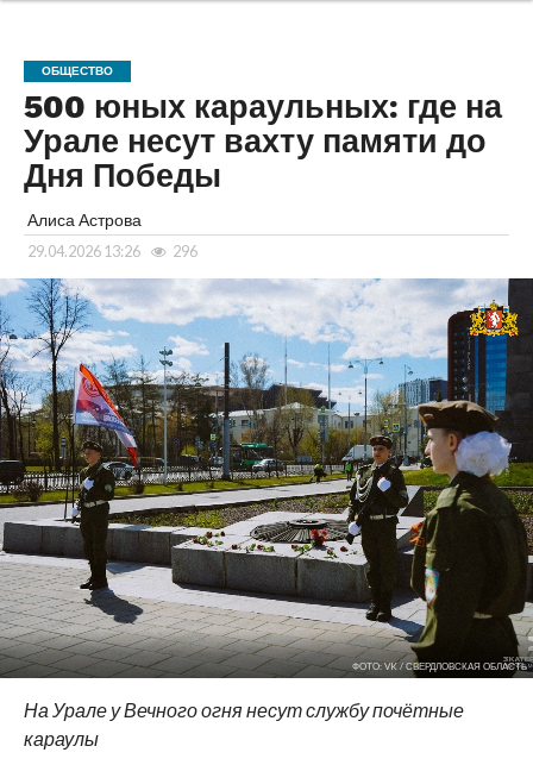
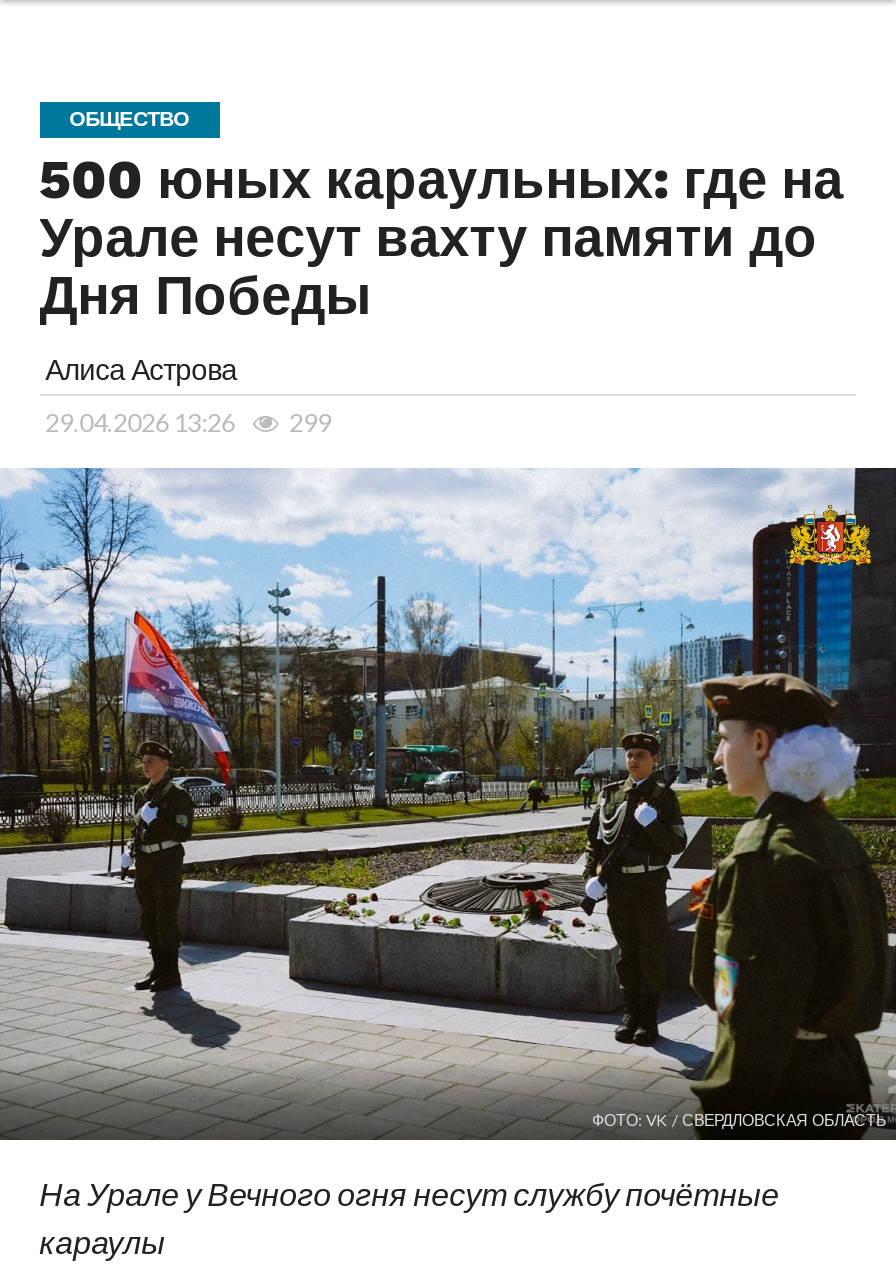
- 29.04.2026 13:26 296
+ 29.04.2026 13:26 299
